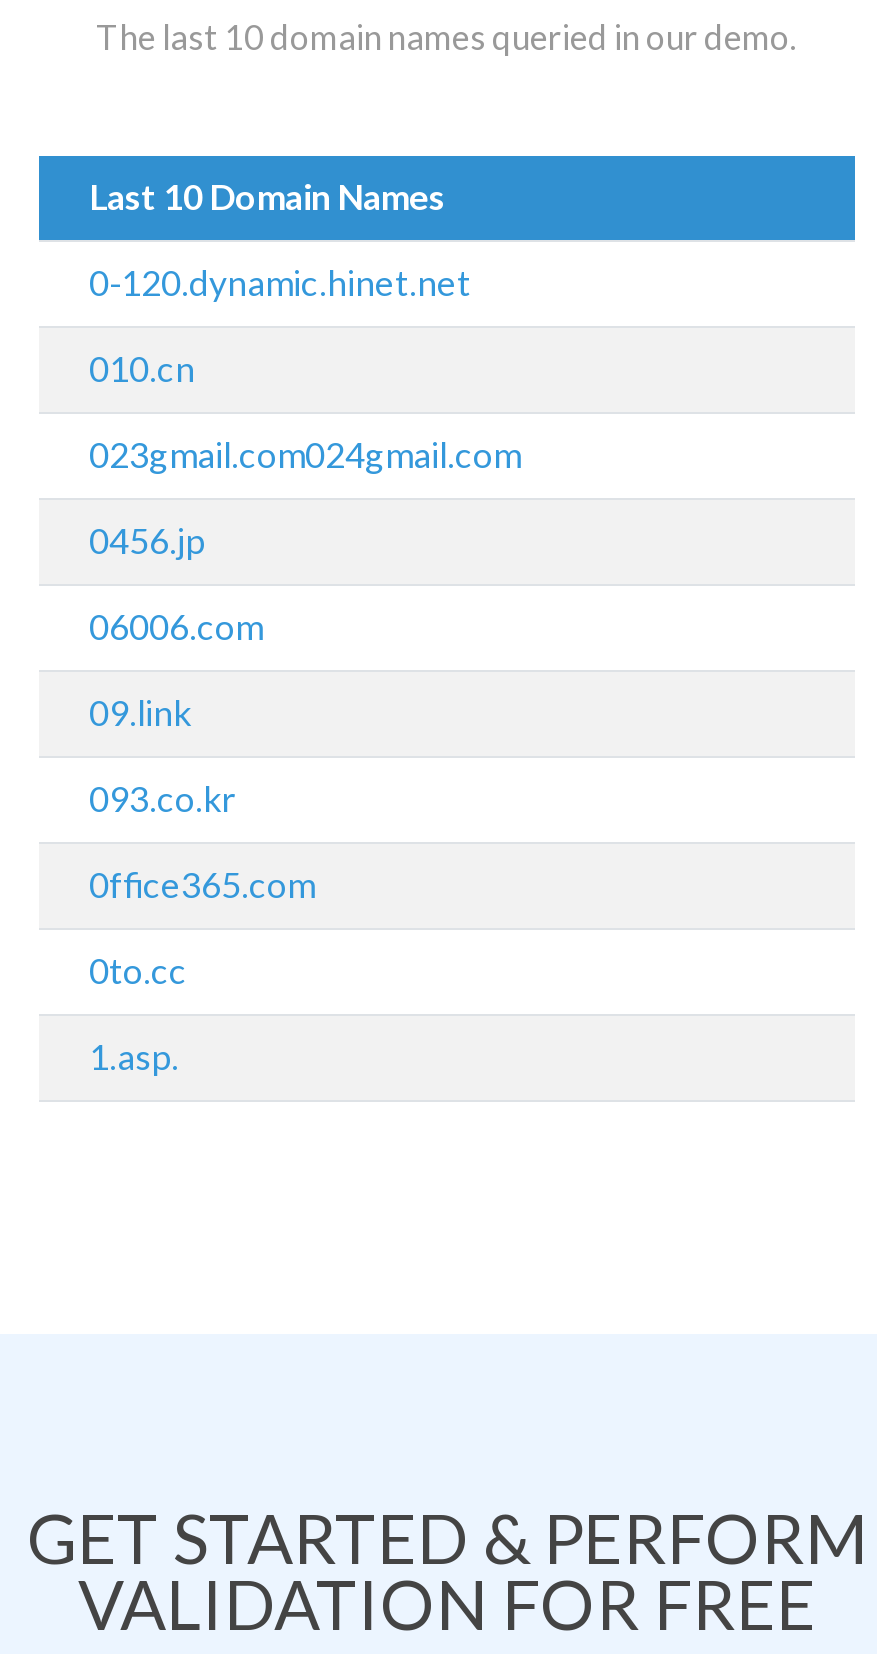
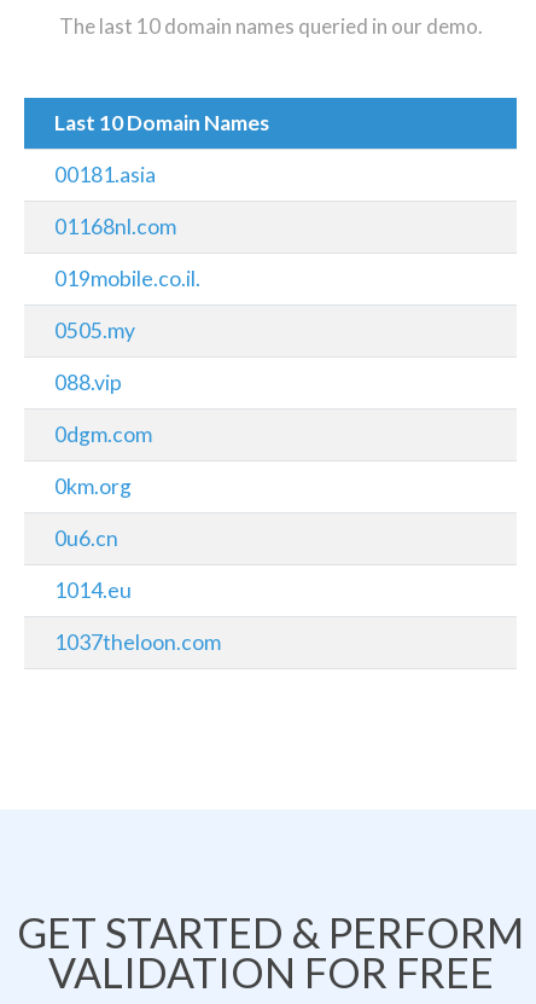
- 0-120.dynamic.hinet.net
+ 00181.asia

- 010.cn
+ 01168nl.com

- 023gmail.com024gmail.com
+ 019mobile.co.il.

- 0456.jp
+ 0505.my

- 06006.com
+ 088.vip

- 09.link
+ 0dgm.com

- 093.co.kr
+ 0km.org

- 0ffice365.com
+ 0u6.cn

- 0to.cc
+ 1014.eu

- 1.asp.
+ 1037theloon.com
